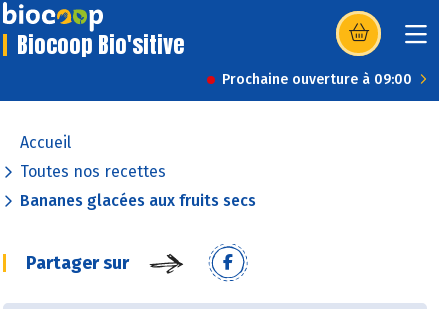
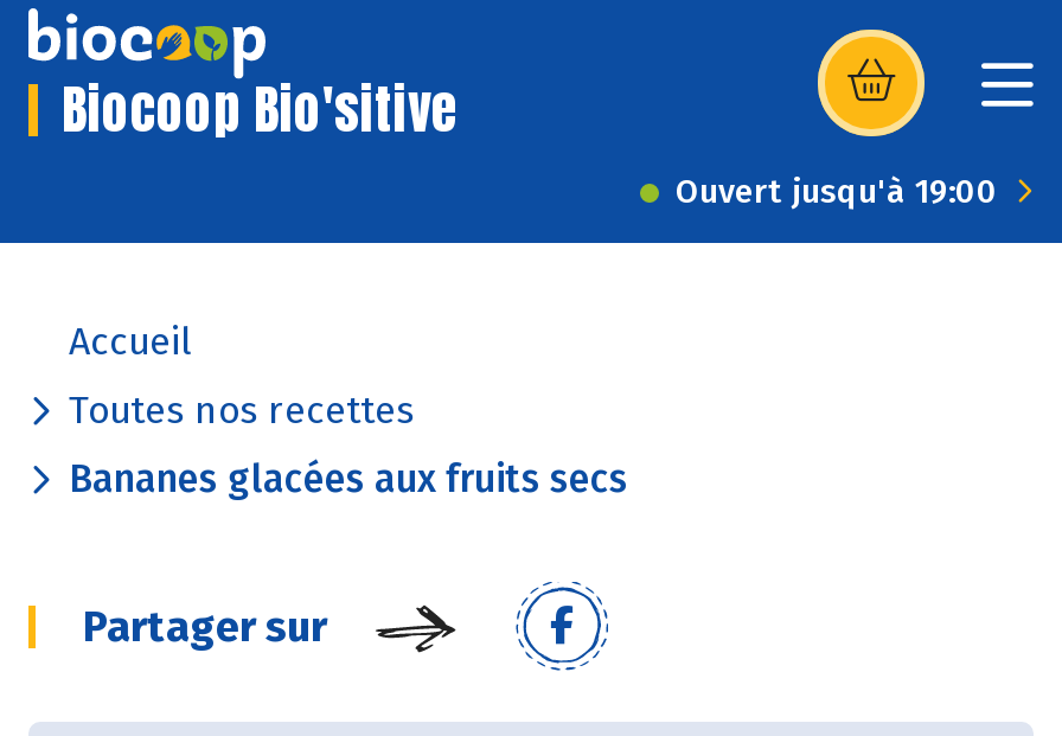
- Prochaine ouverture à 09:00
+ Ouvert jusqu'à 19:00
